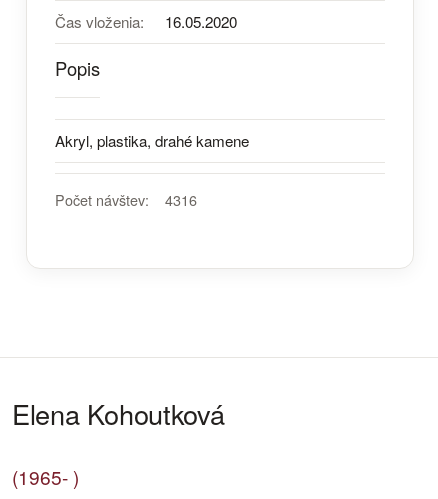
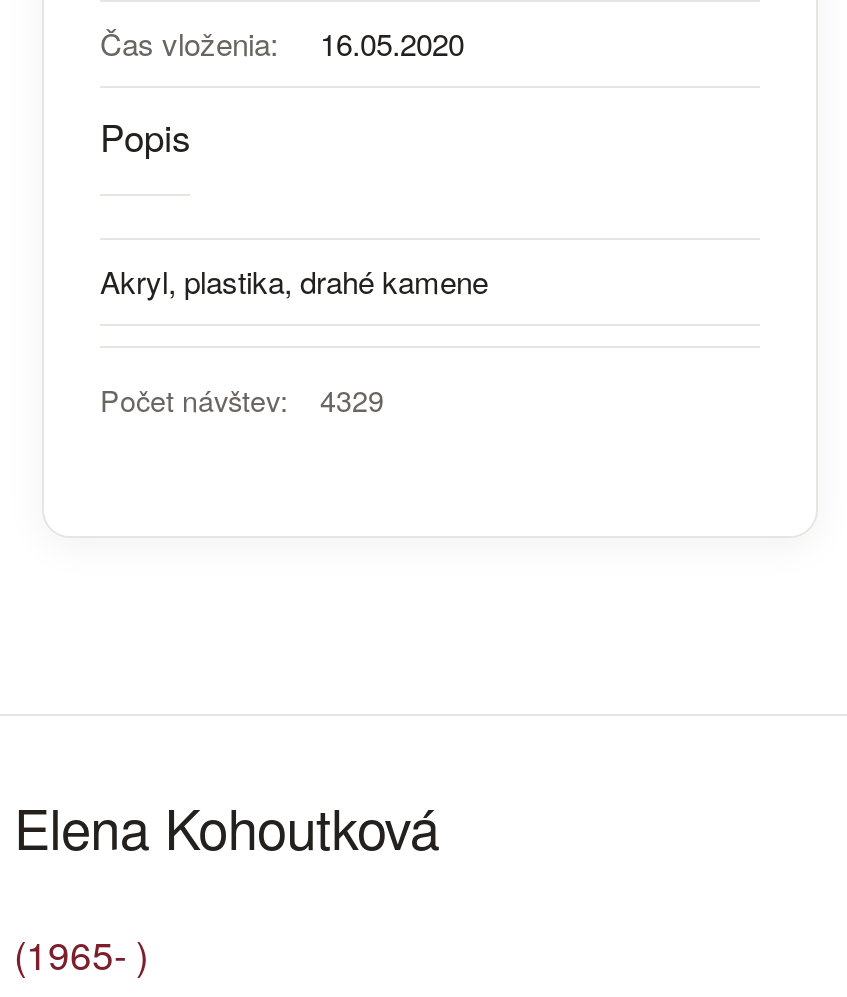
- Počet návštev: 4316
+ Počet návštev: 4329
